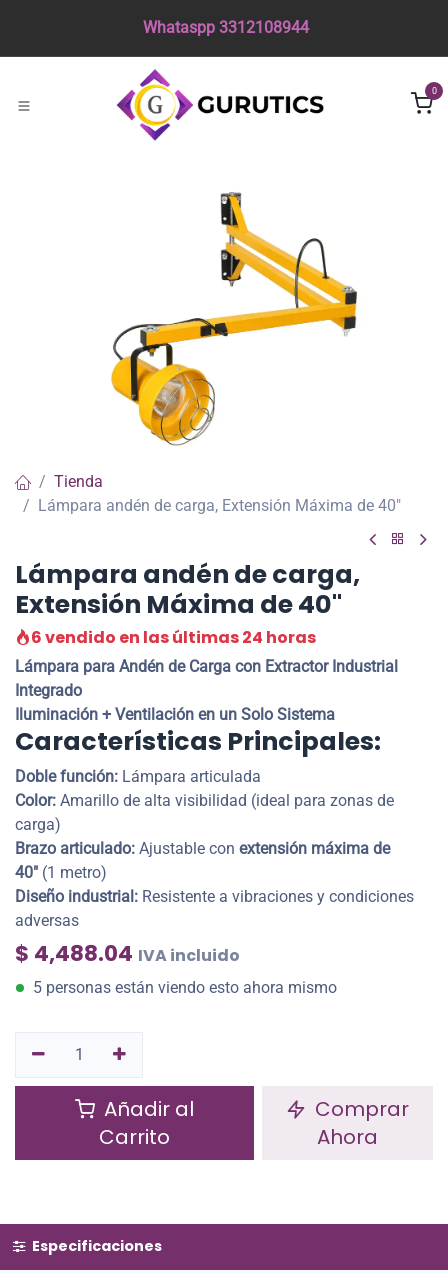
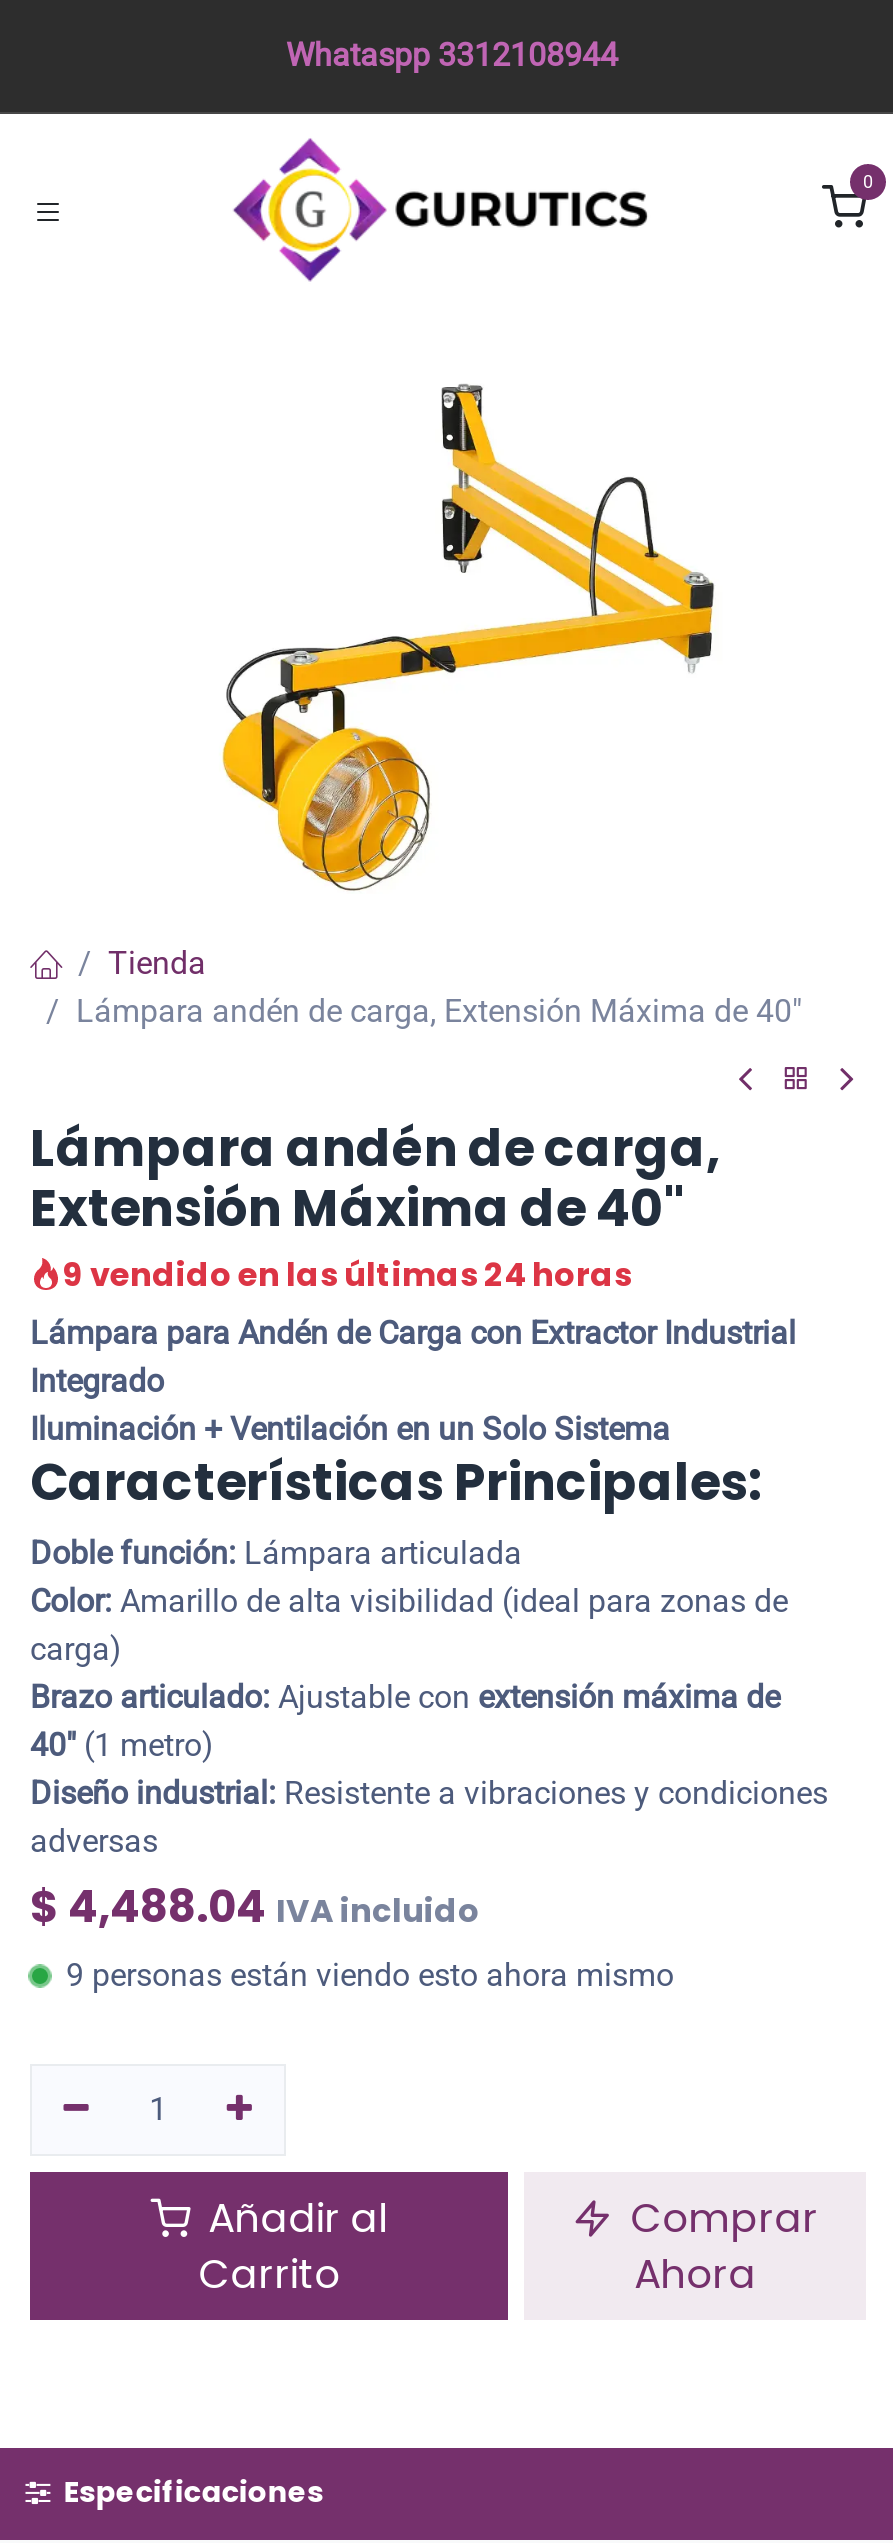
- 6 vendido en las últimas 24 horas
+ 9 vendido en las últimas 24 horas

- 5 personas están viendo esto ahora mismo
+ 9 personas están viendo esto ahora mismo
